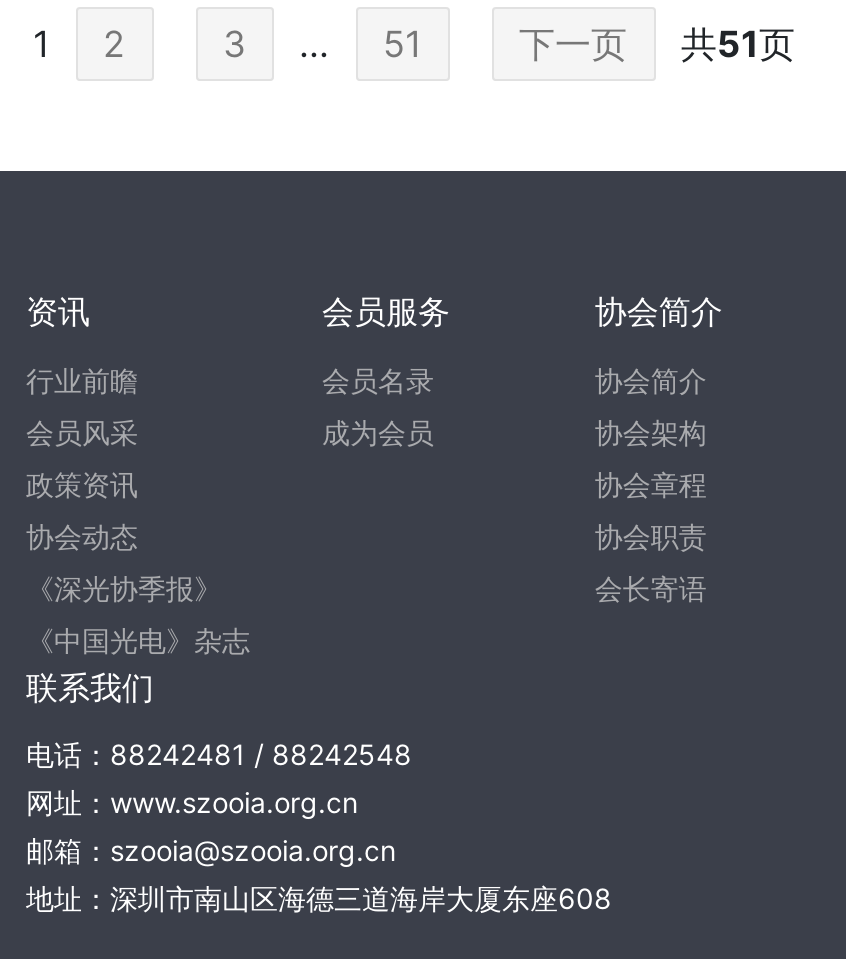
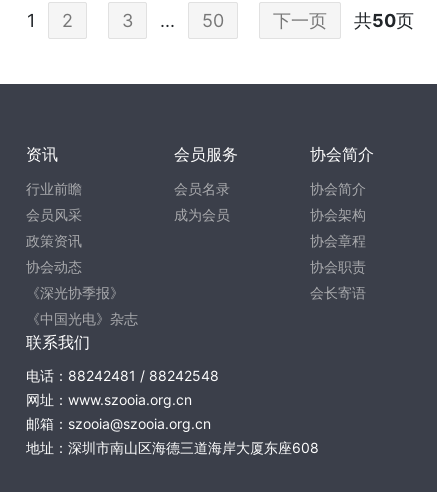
- 51
+ 50

- 下一页 共51页
+ 下一页 共50页
